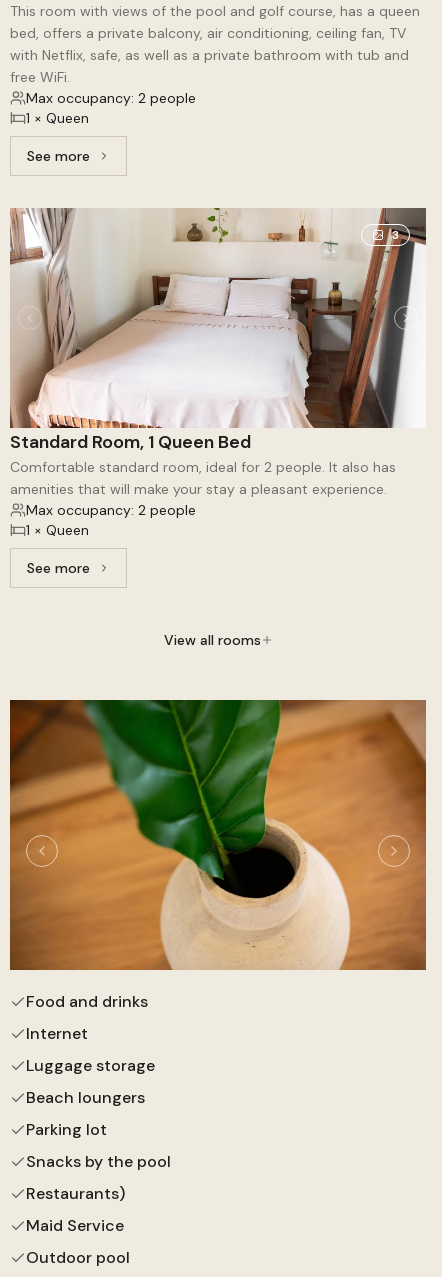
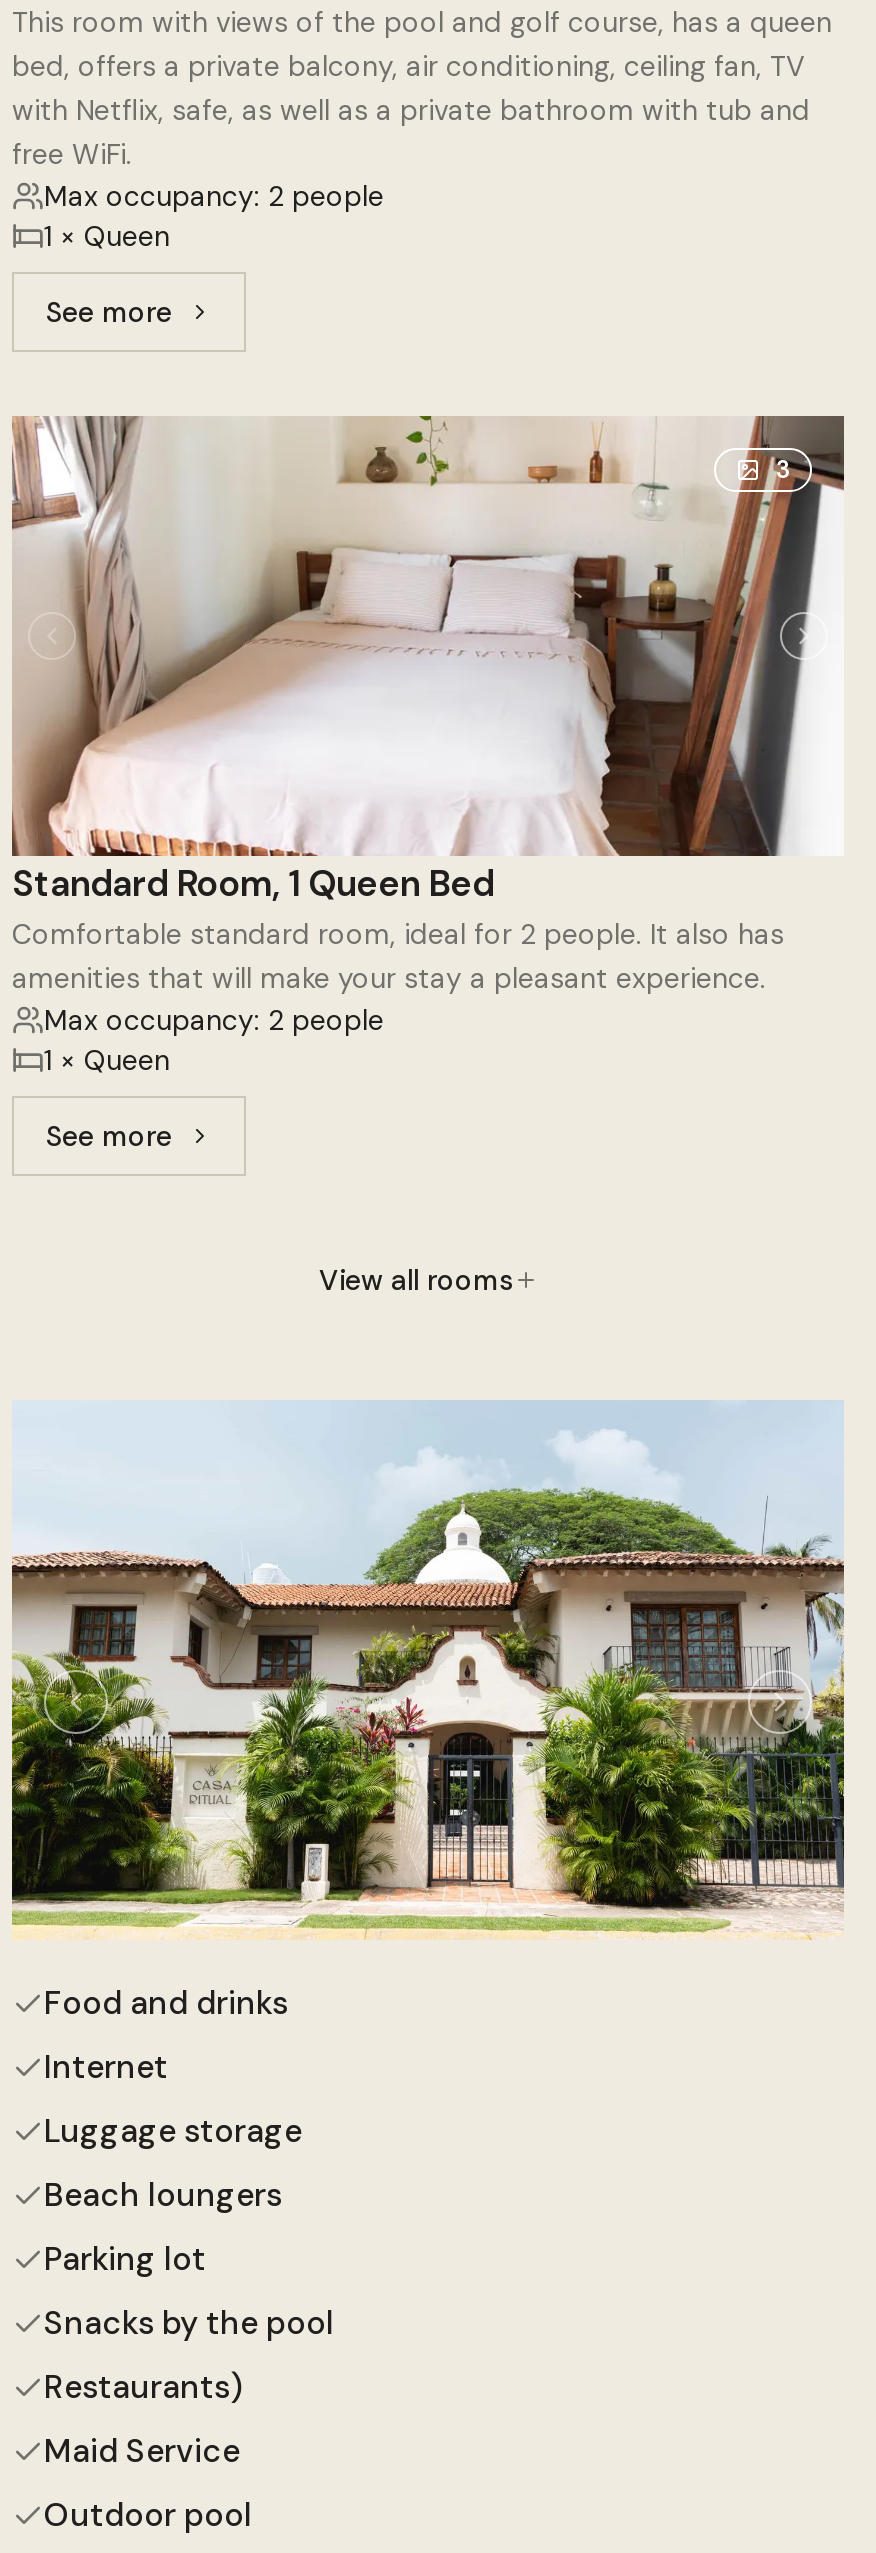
- [image]
+ [image]
